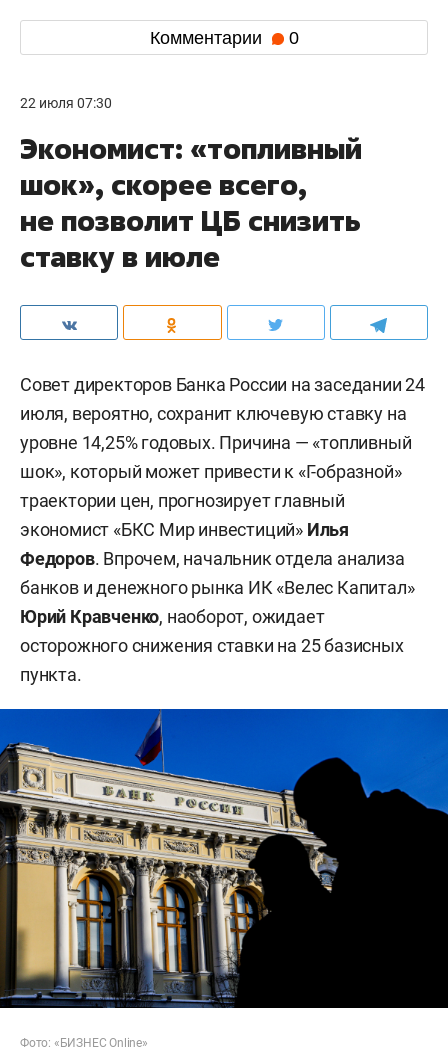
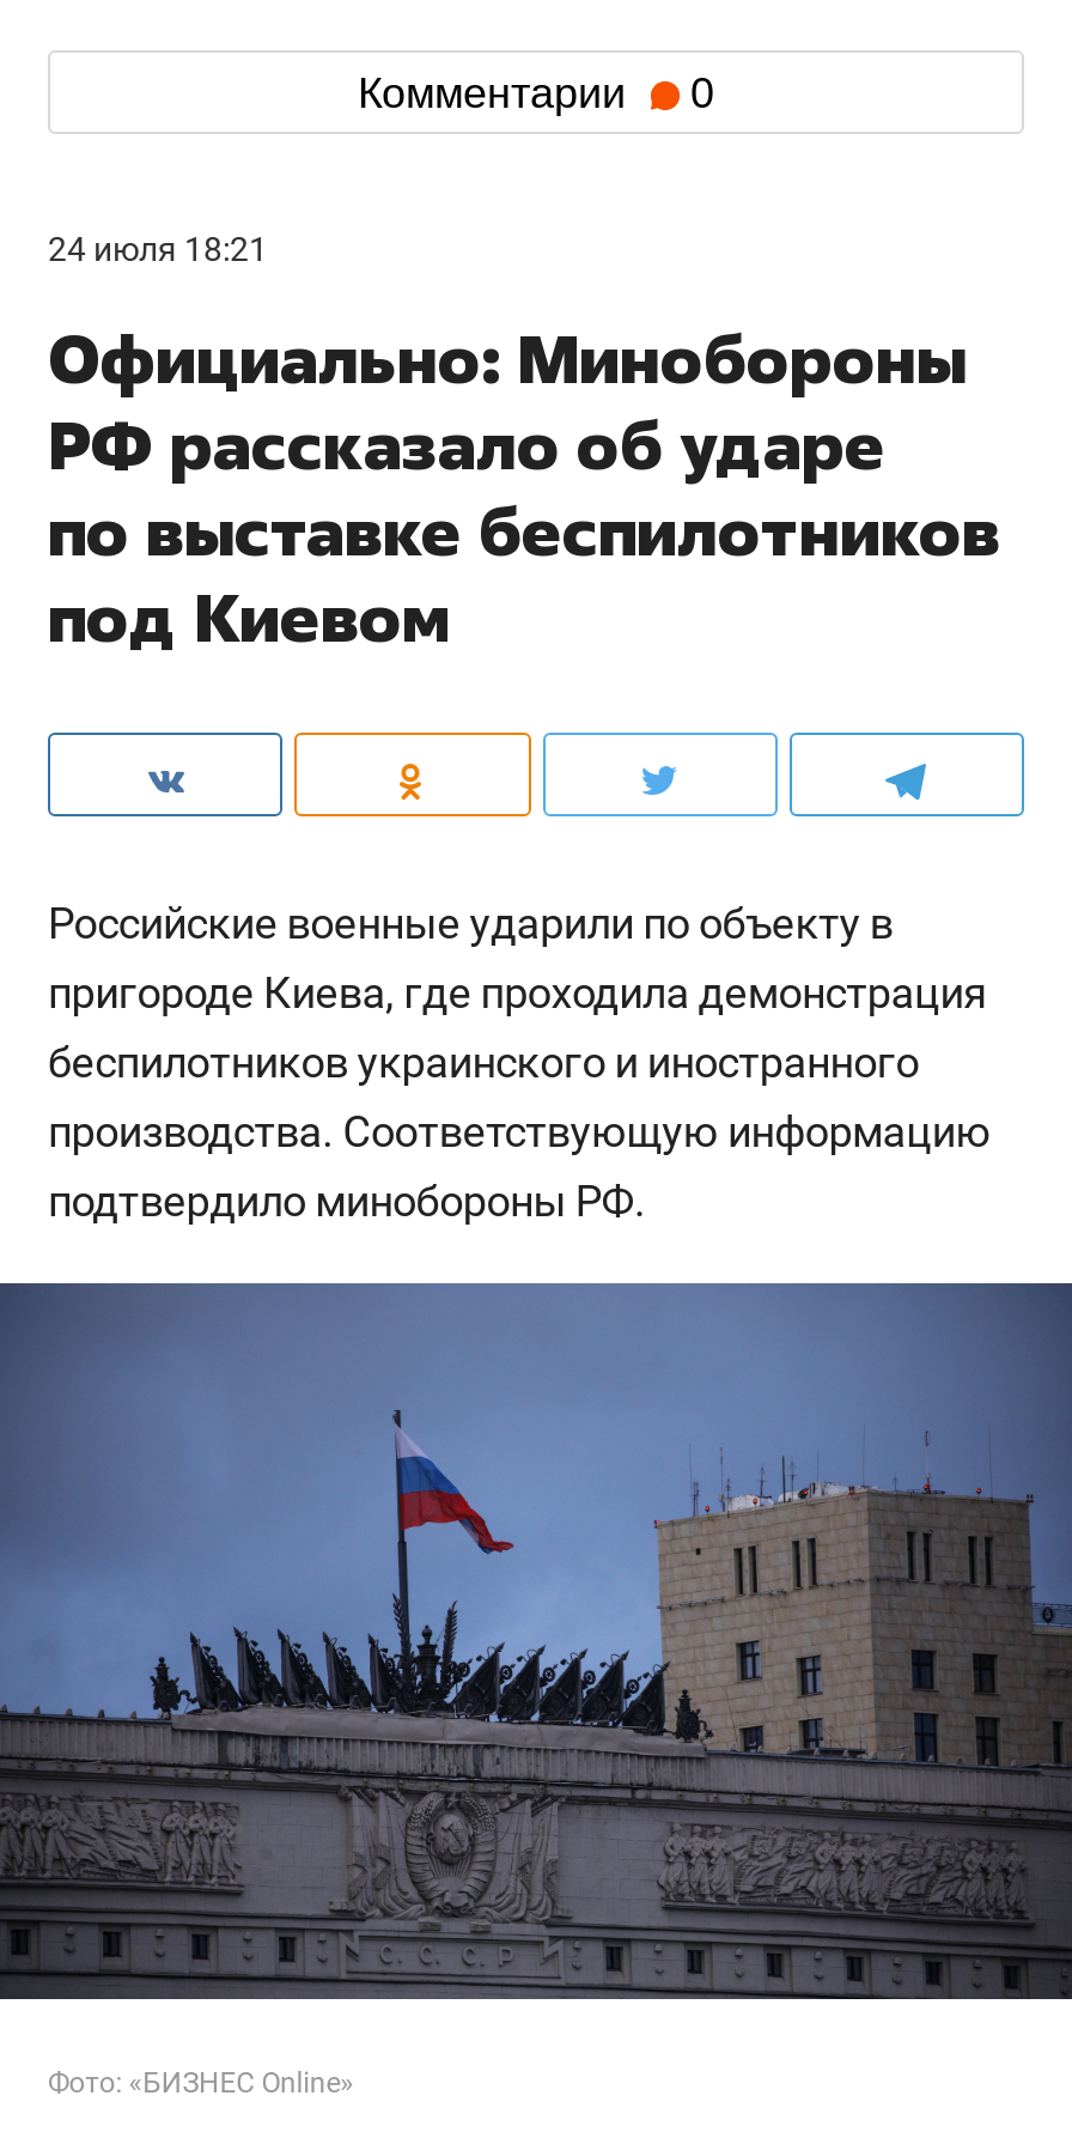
- 22 июля 07:30
+ 24 июля 18:21

- Экономист: «топливный
- шок», скорее всего,
- не позволит ЦБ снизить
- ставку в июле
+ Официально: Минобороны
+ РФ рассказало об ударе
+ по выставке беспилотников
+ под Киевом

- Совет директоров Банка России на заседании 24
- июля, вероятно, сохранит ключевую ставку на
- уровне 14,25% годовых. Причина — «топливный
- шок», который может привести к «Г-образной»
- траектории цен, прогнозирует главный
- экономист «БКС Мир инвестиций» Илья
- Федоров. Впрочем, начальник отдела анализа
- банков и денежного рынка ИК «Велес Капитал»
- Юрий Кравченко, наоборот, ожидает
- осторожного снижения ставки на 25 базисных
- пункта.
+ Российские военные ударили по объекту в
+ пригороде Киева, где проходила демонстрация
+ беспилотников украинского и иностранного
+ производства. Соответствующую информацию
+ подтвердило минобороны РФ.

- [image]
+ [image]
